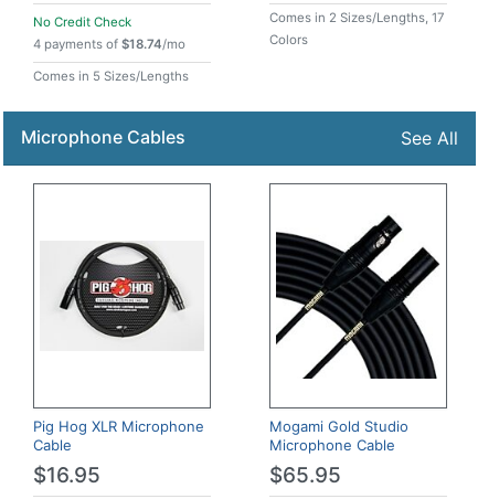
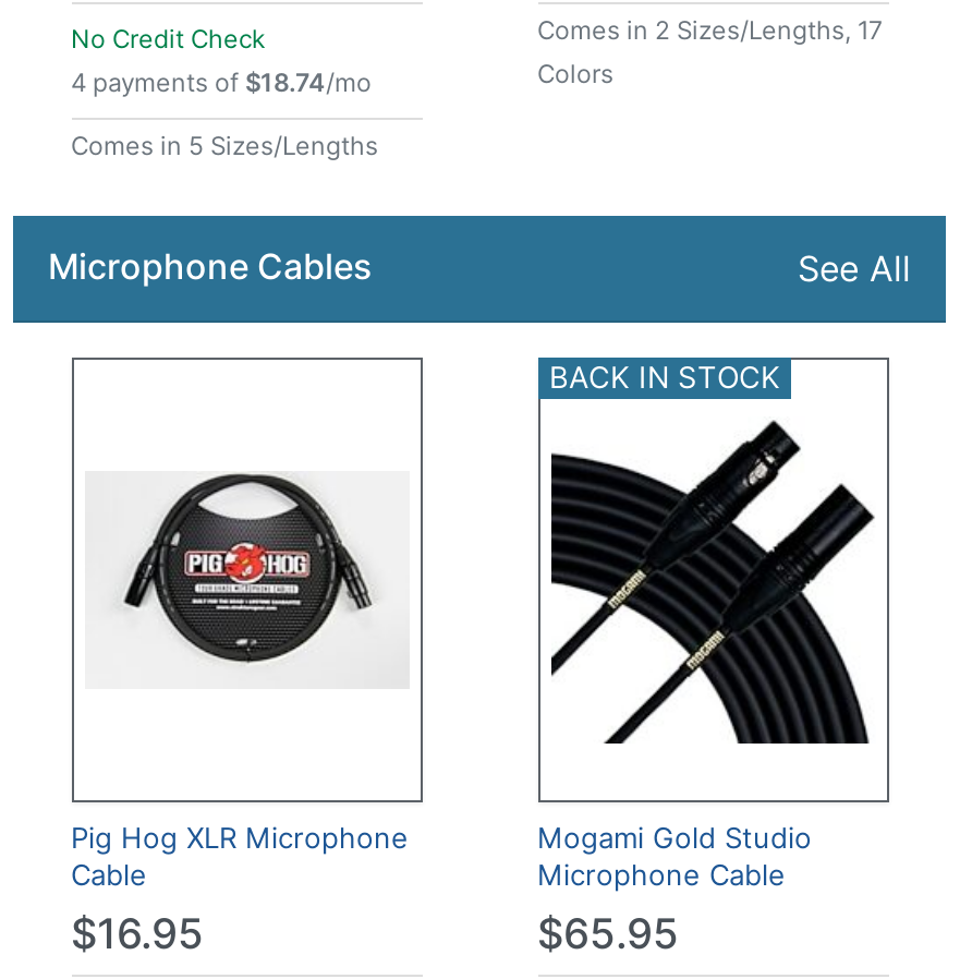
+ BACK IN STOCK
